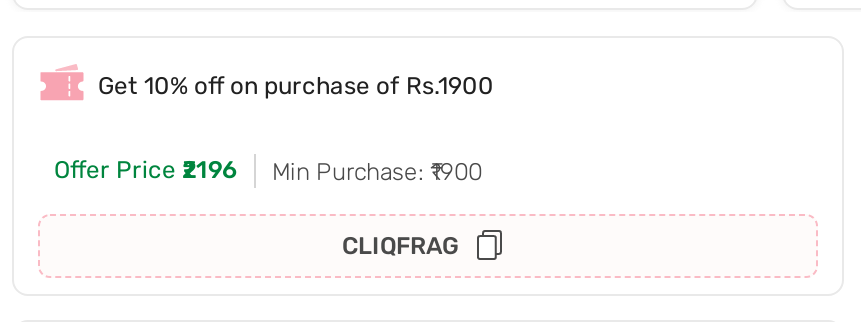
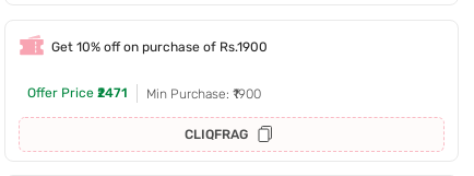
- Offer Price ₹2196
+ Offer Price ₹2471
